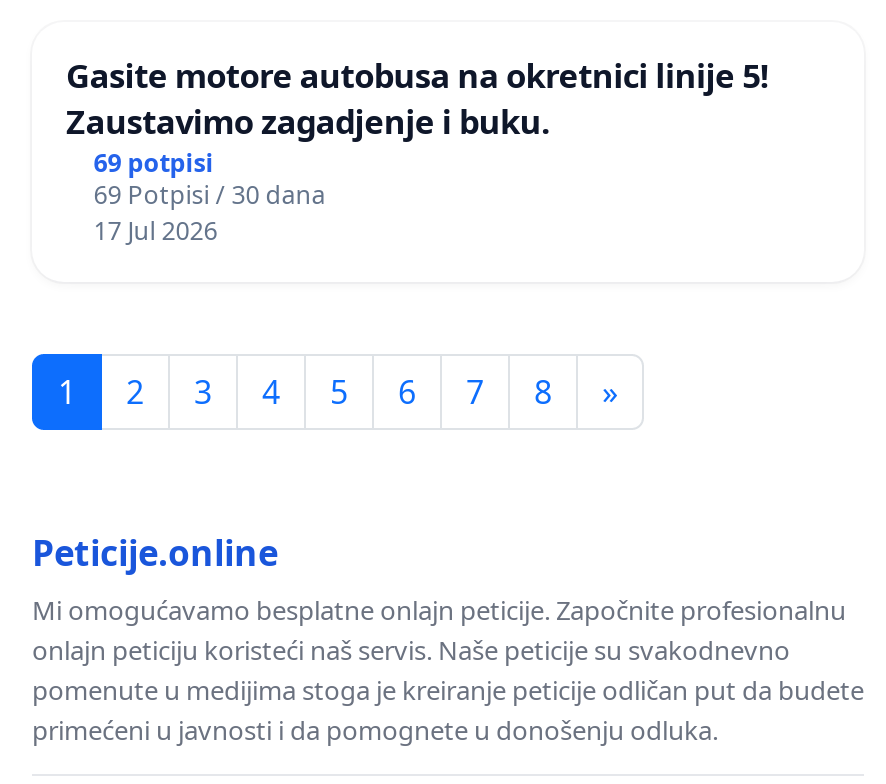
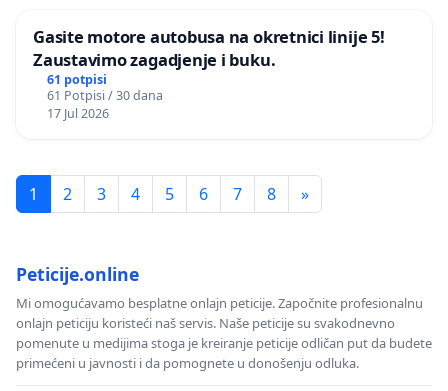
- 69 potpisi
+ 61 potpisi

- 69 Potpisi / 30 dana
+ 61 Potpisi / 30 dana
